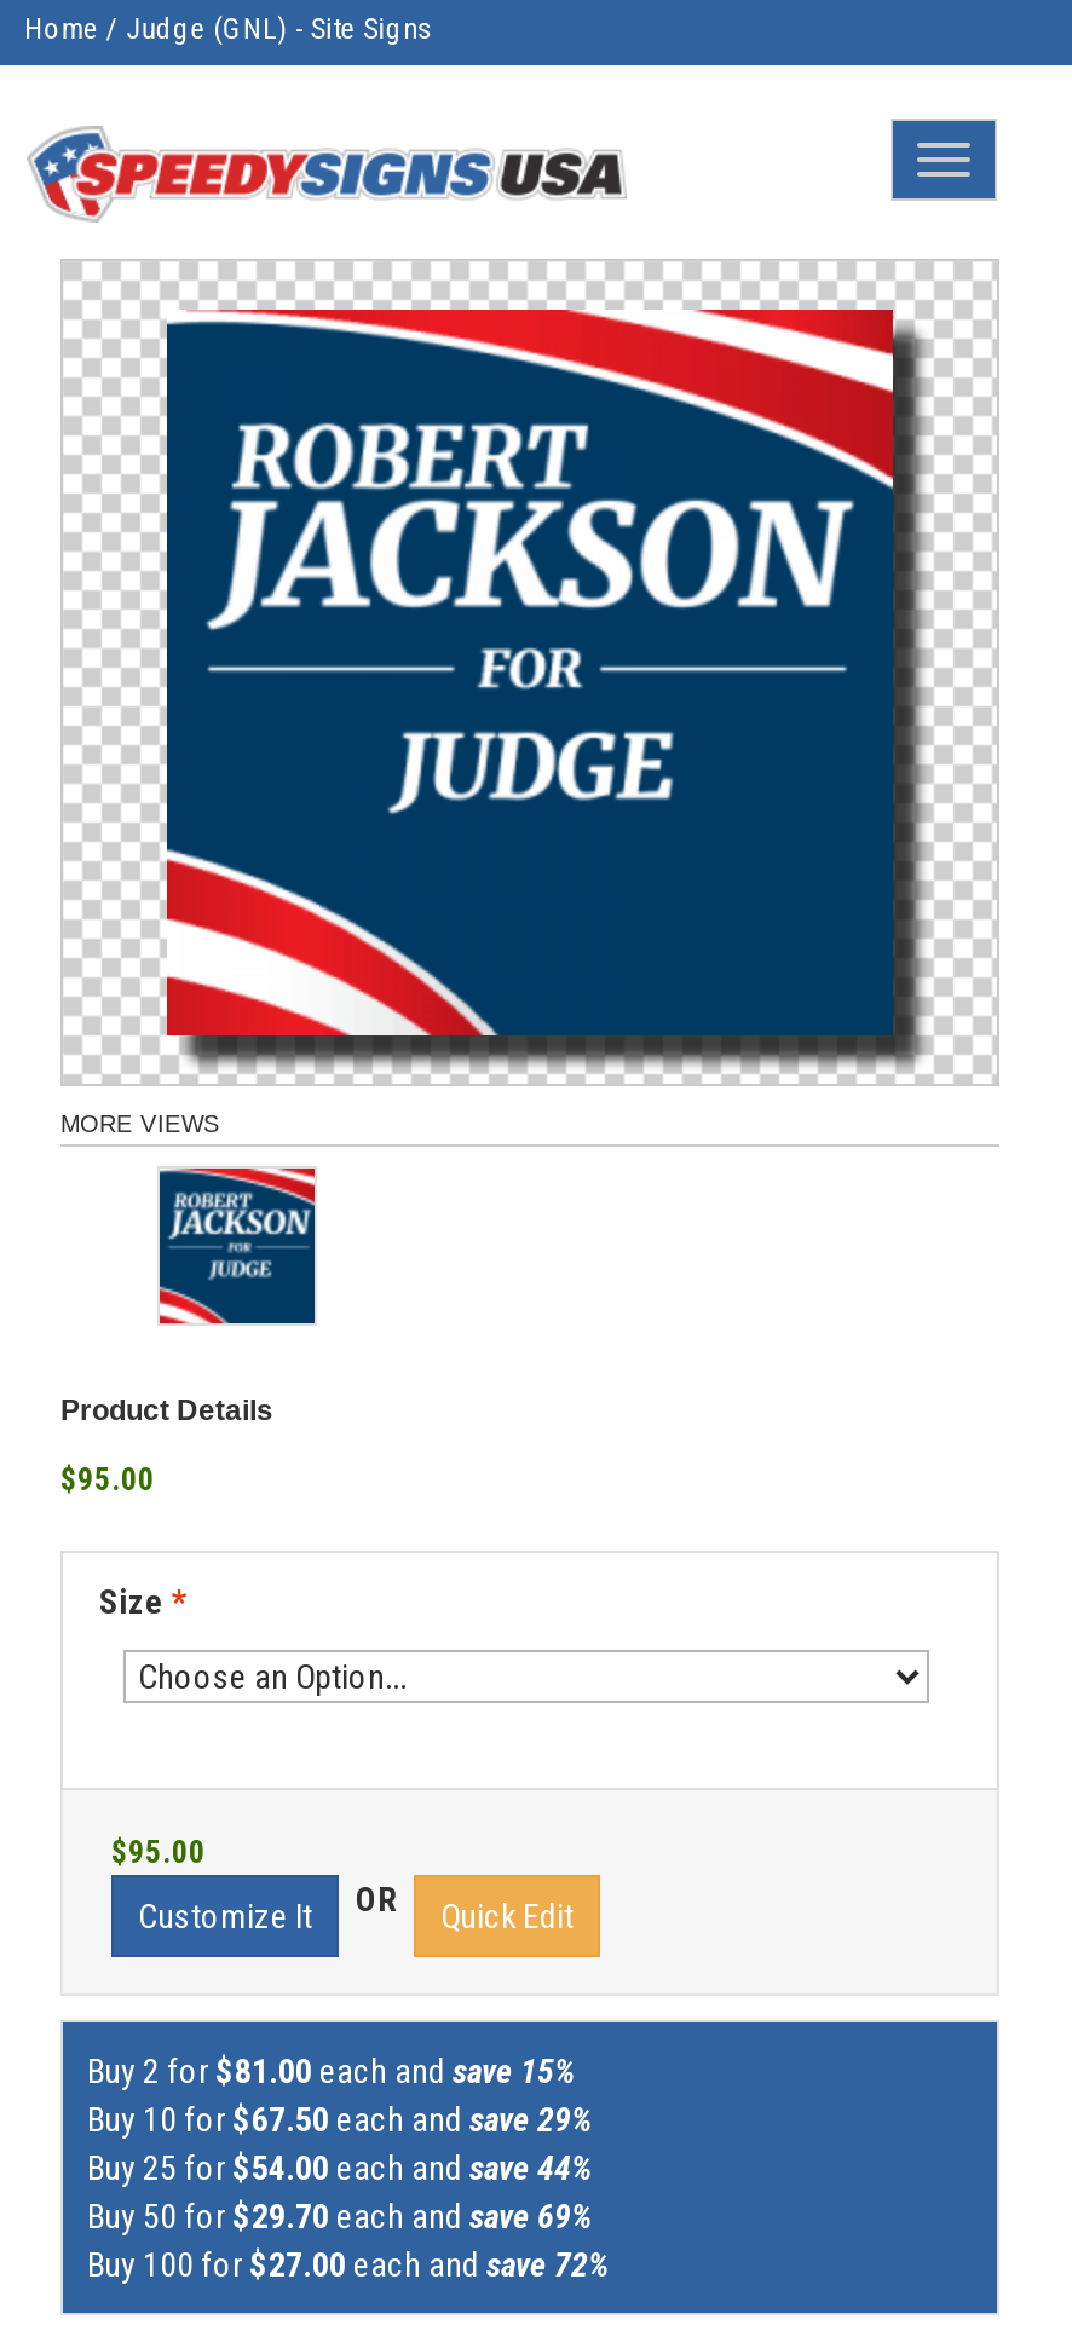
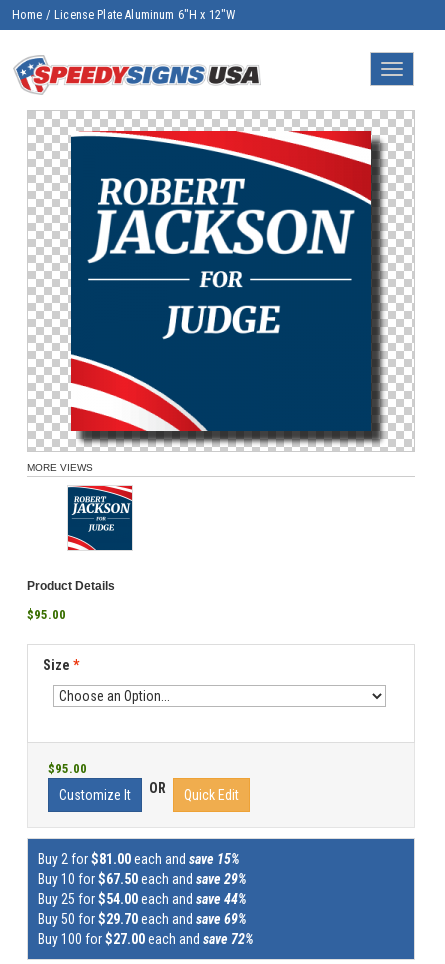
- Home / Judge (GNL) - Site Signs
+ Home / License Plate Aluminum 6"H x 12"W
